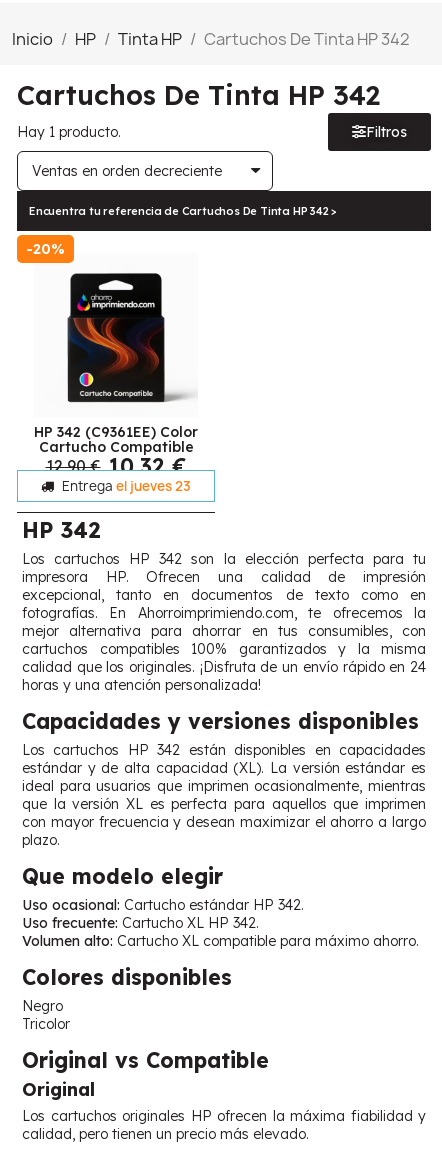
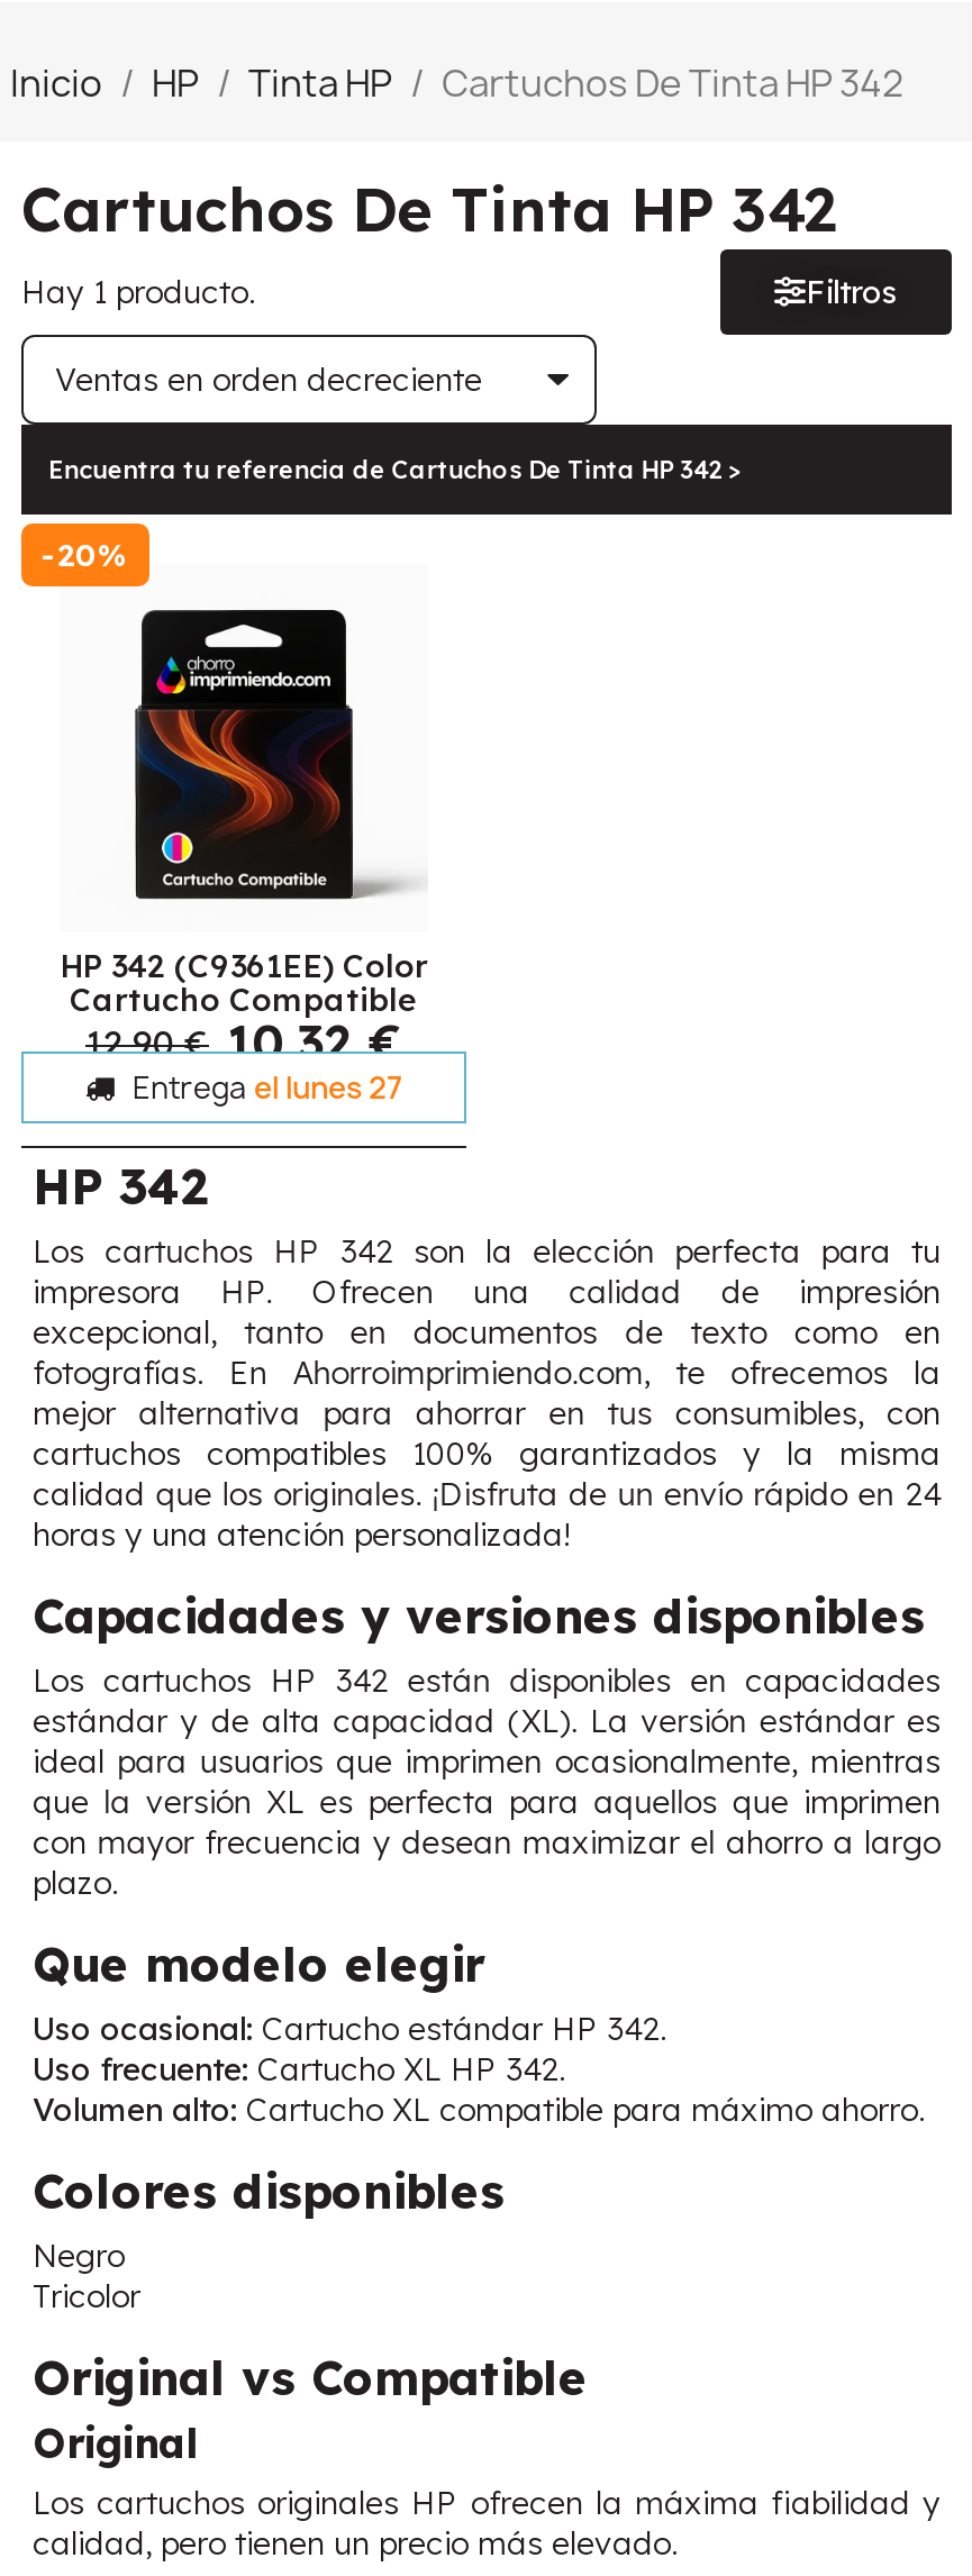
- Entrega el jueves 23
+ Entrega el lunes 27
